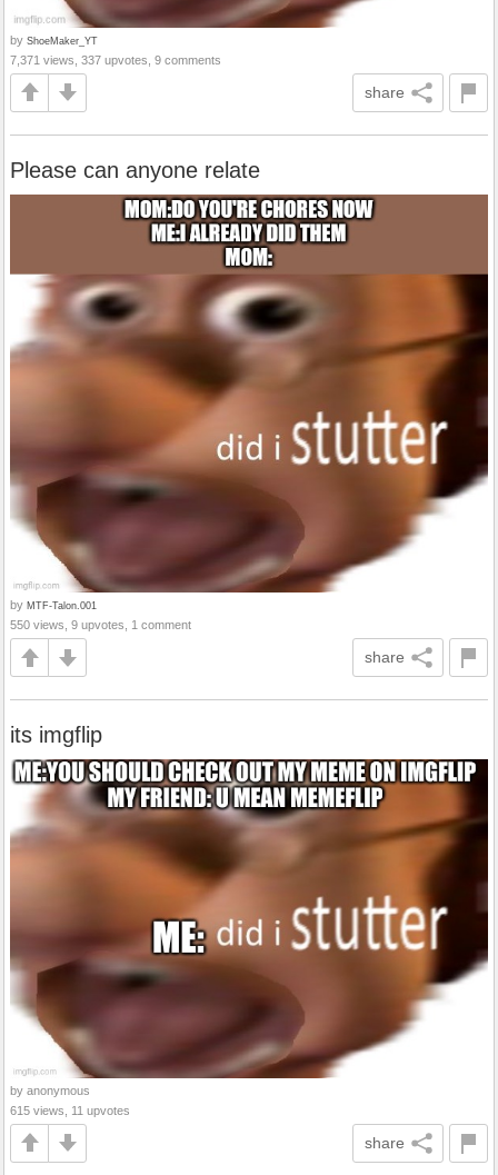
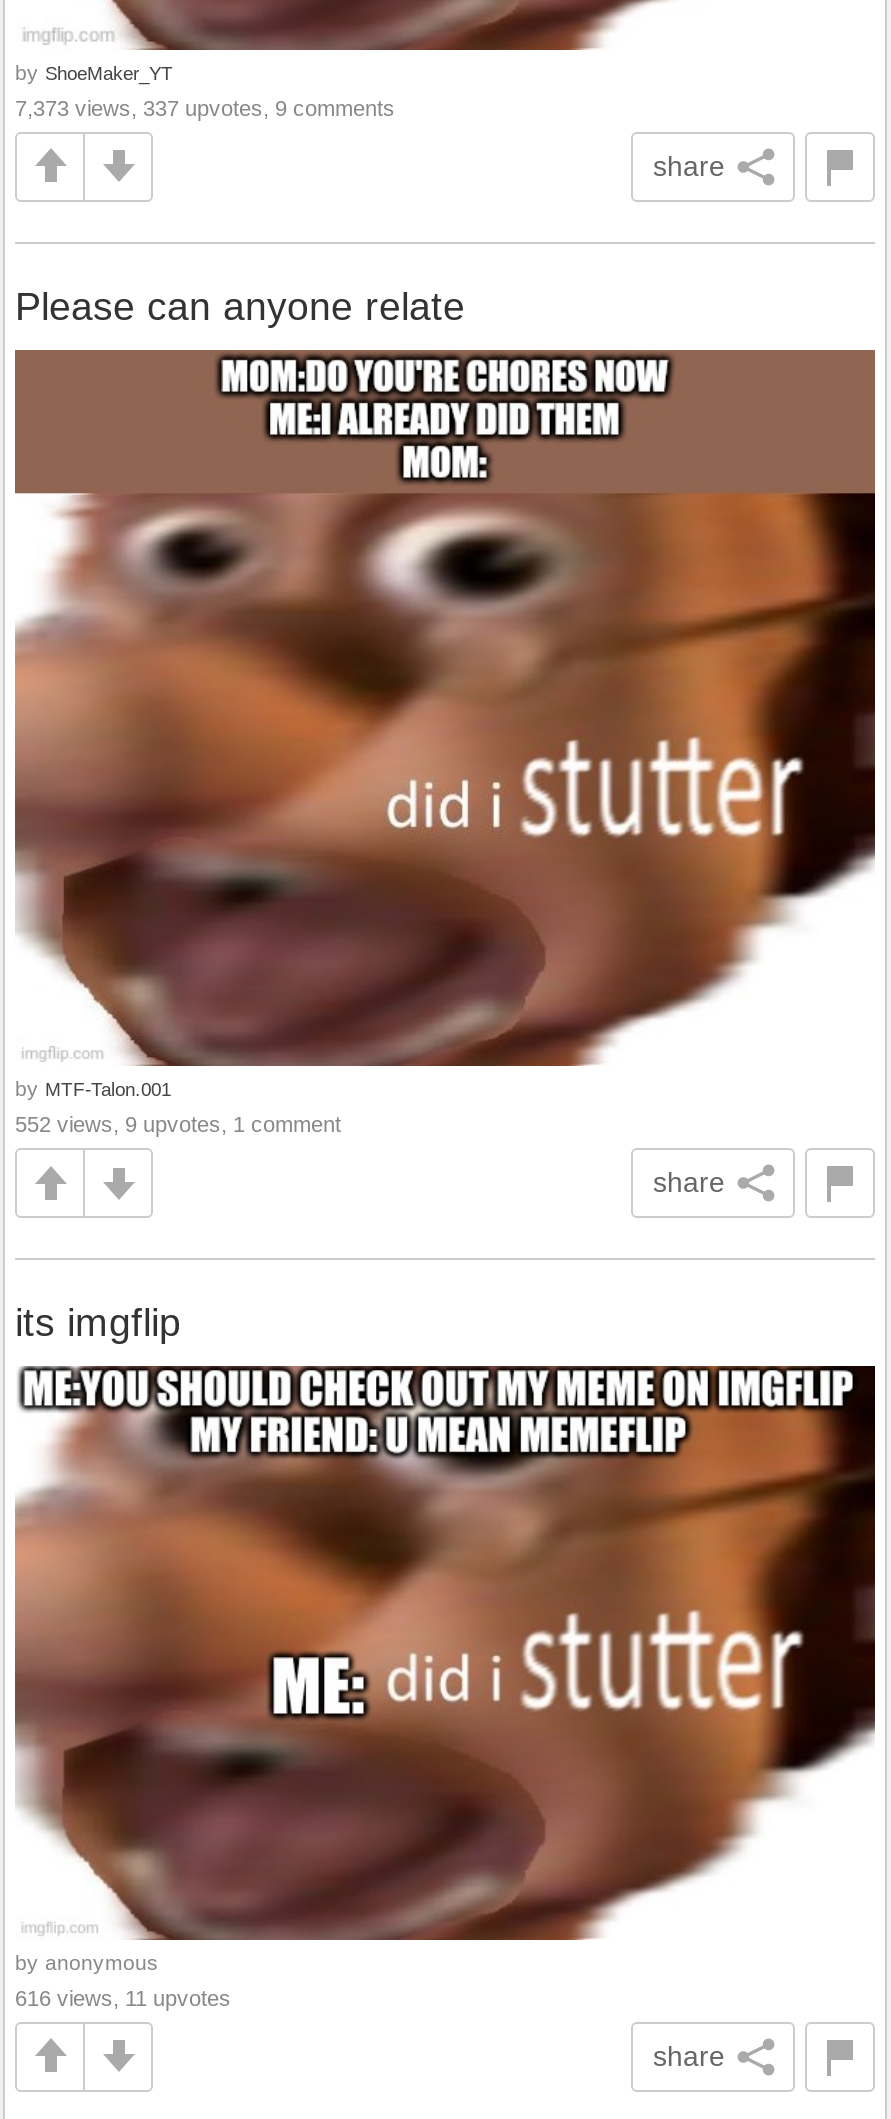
- 7,371 views, 337 upvotes, 9 comments
+ 7,373 views, 337 upvotes, 9 comments

- 550 views, 9 upvotes, 1 comment
+ 552 views, 9 upvotes, 1 comment

- 615 views, 11 upvotes
+ 616 views, 11 upvotes
